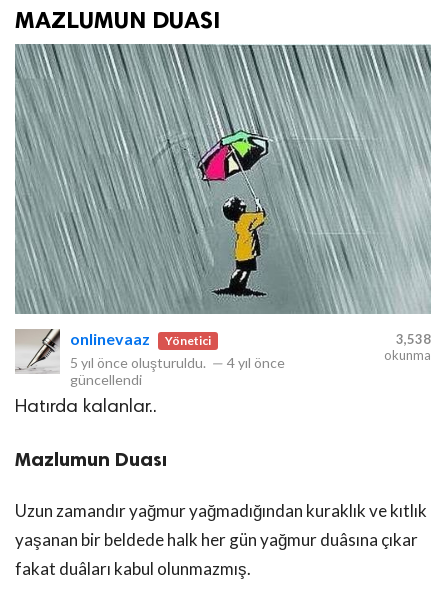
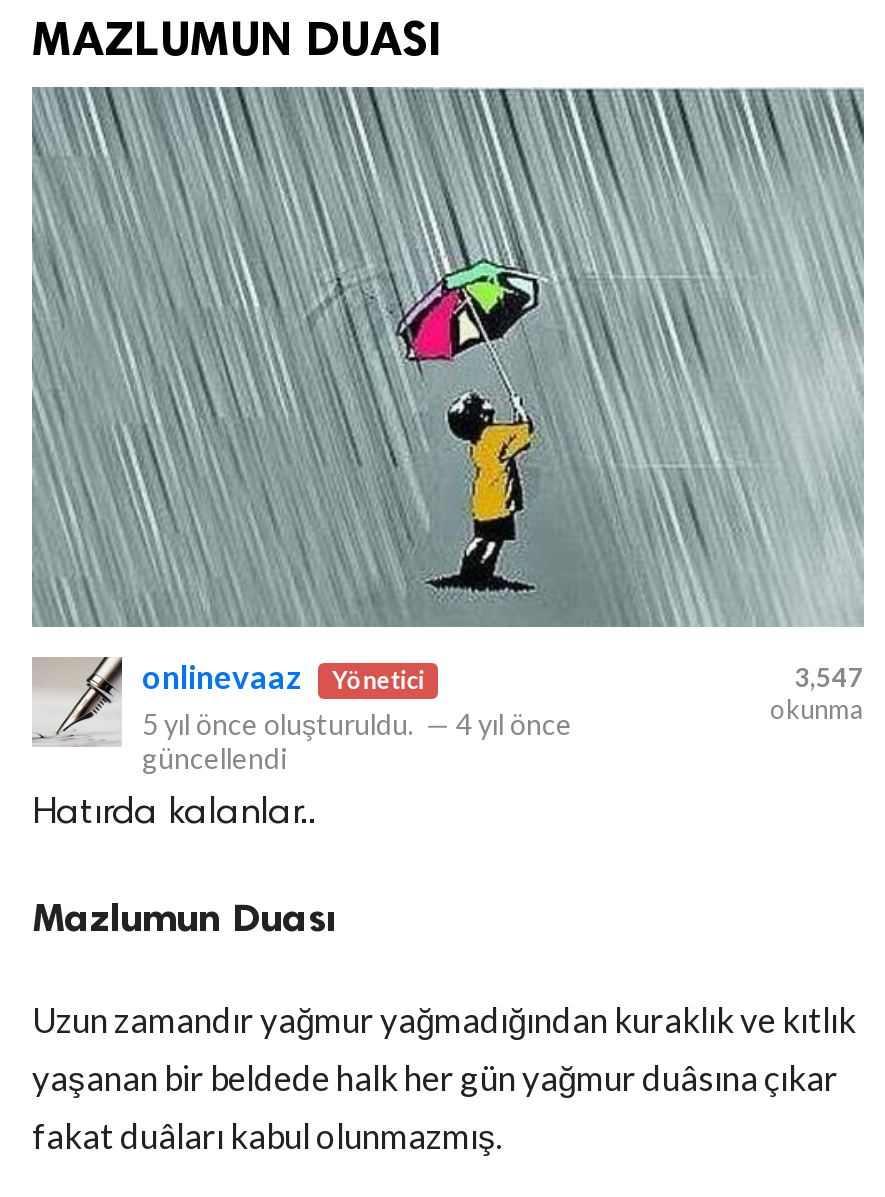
- 3,538
+ 3,547
